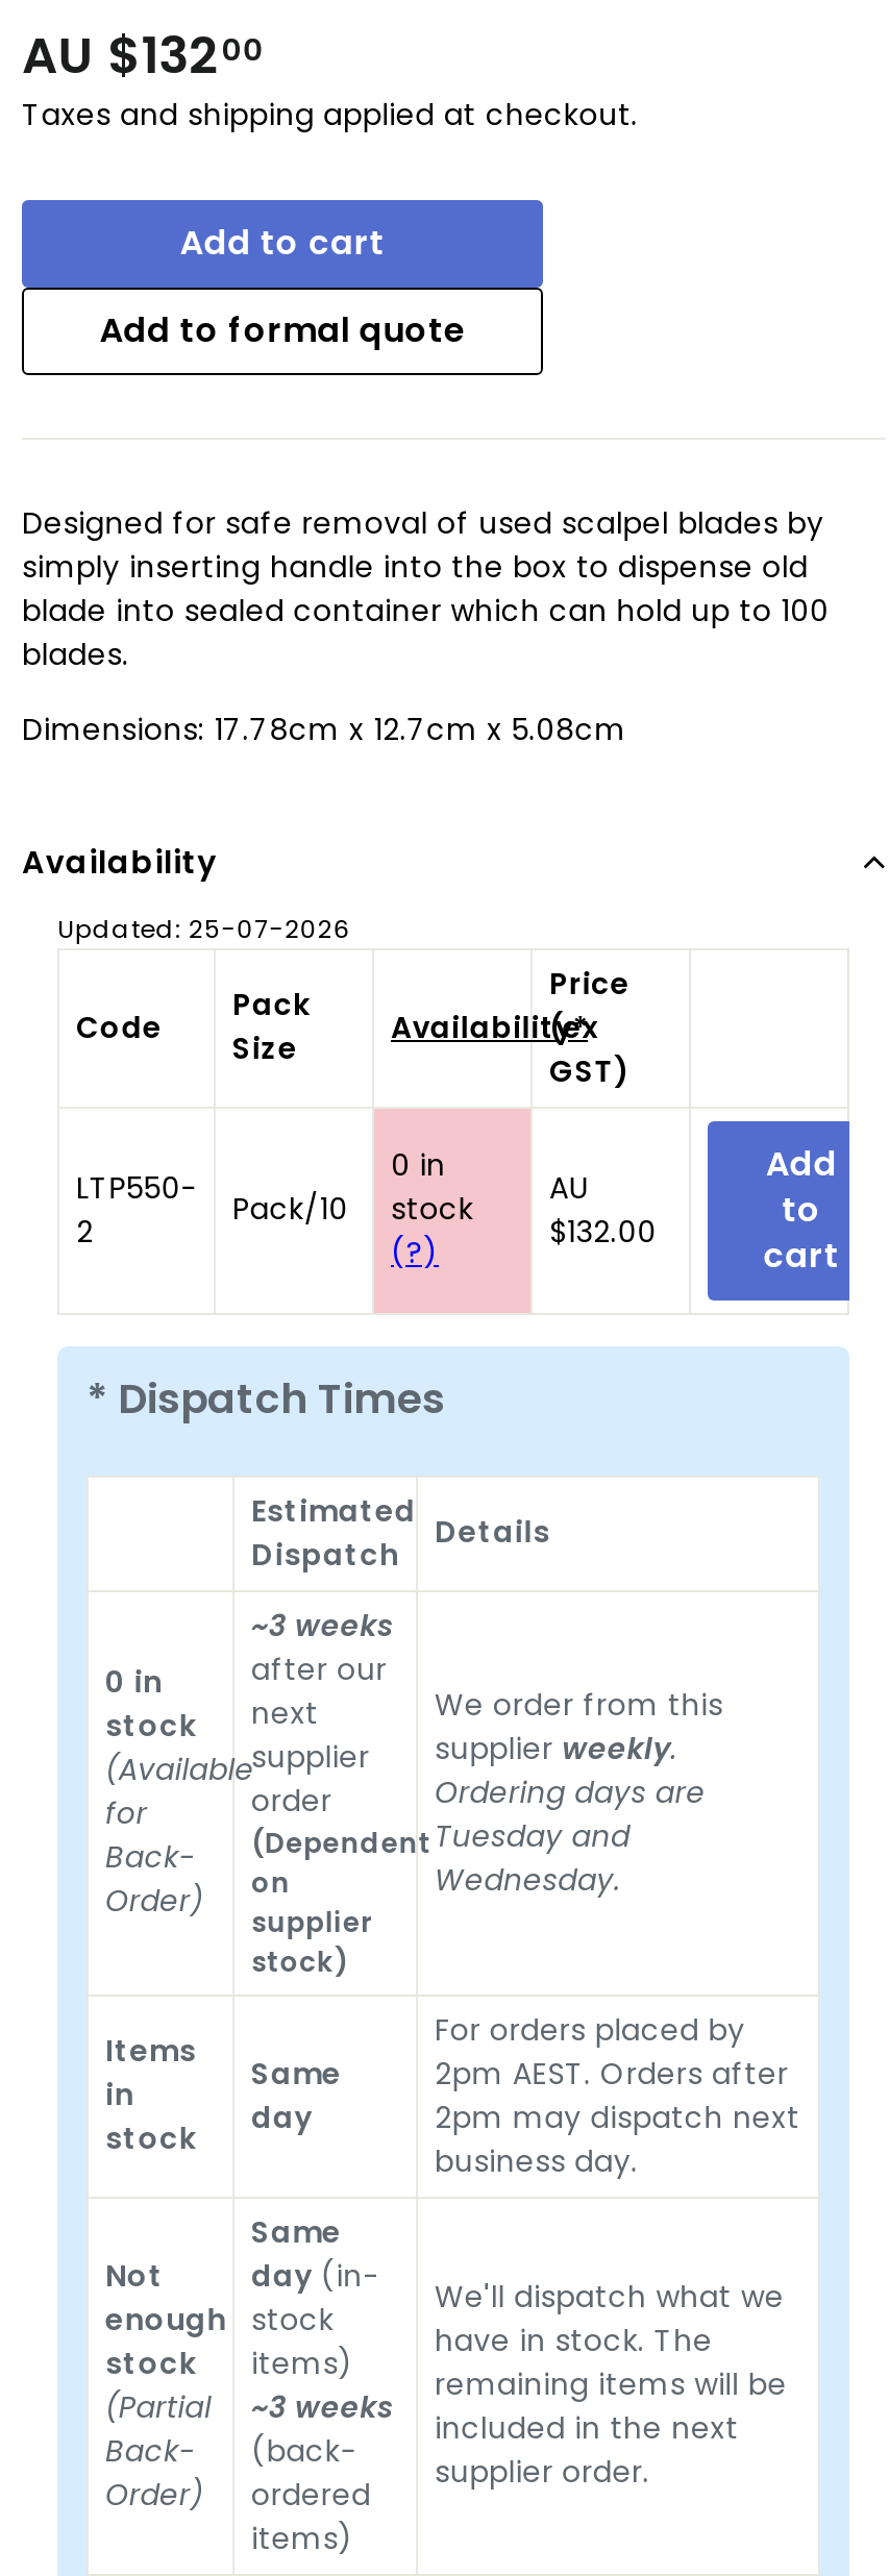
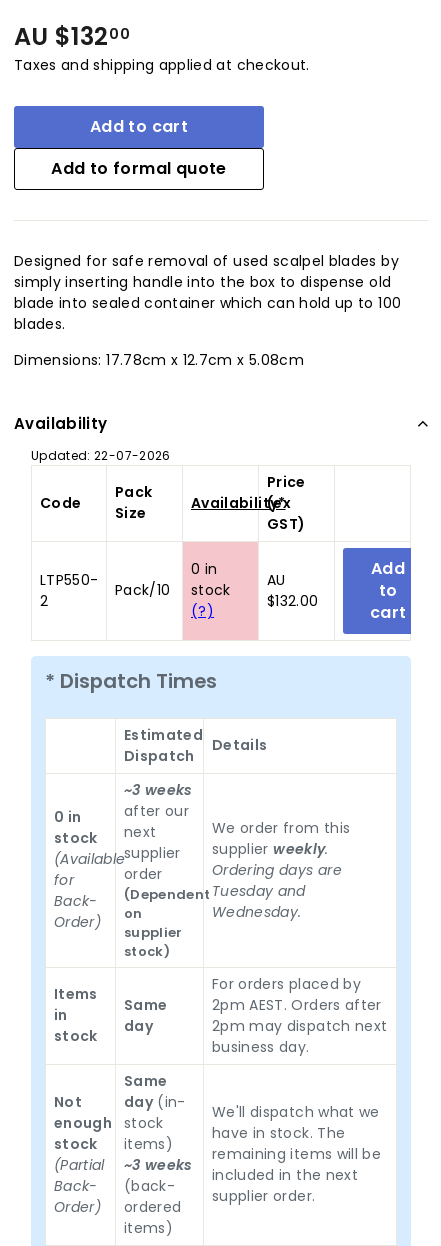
- Updated: 25-07-2026
+ Updated: 22-07-2026
